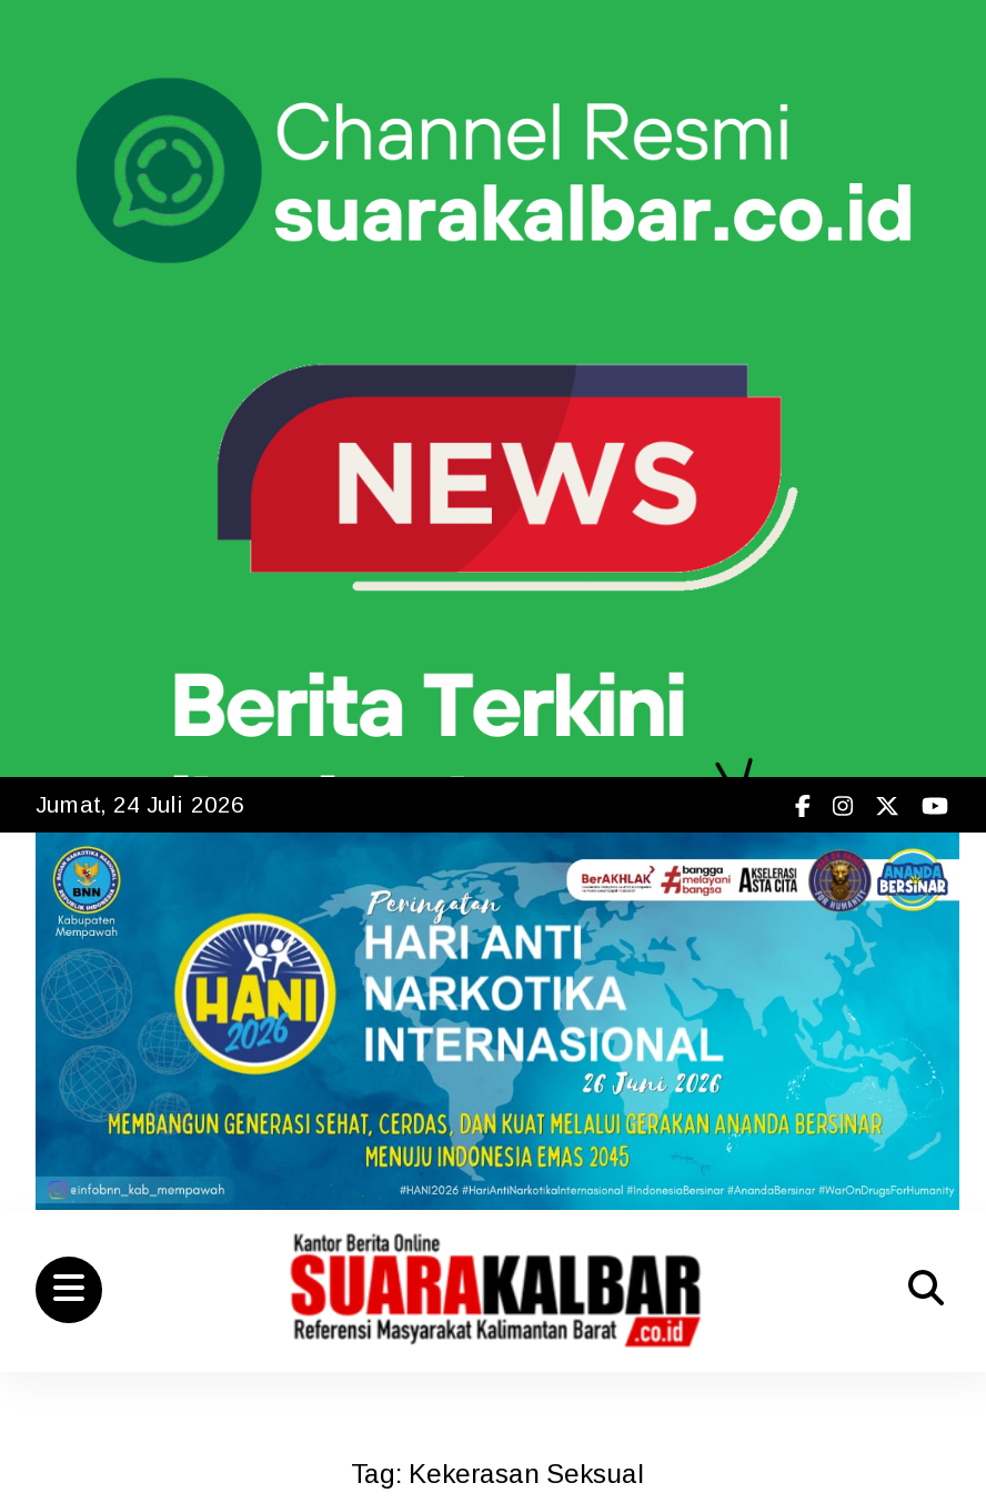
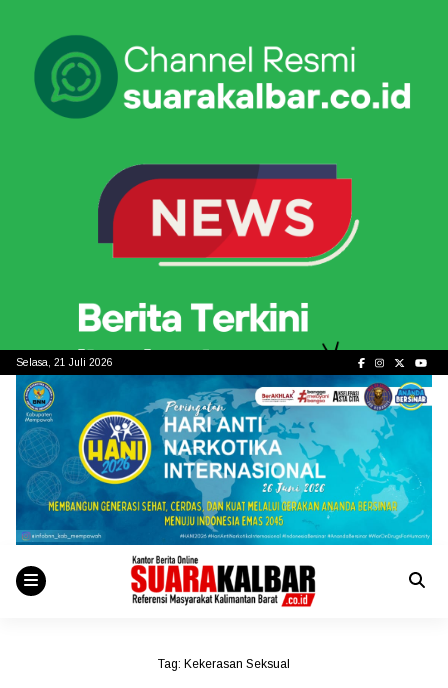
- Jumat, 24 Juli 2026
+ Selasa, 21 Juli 2026
